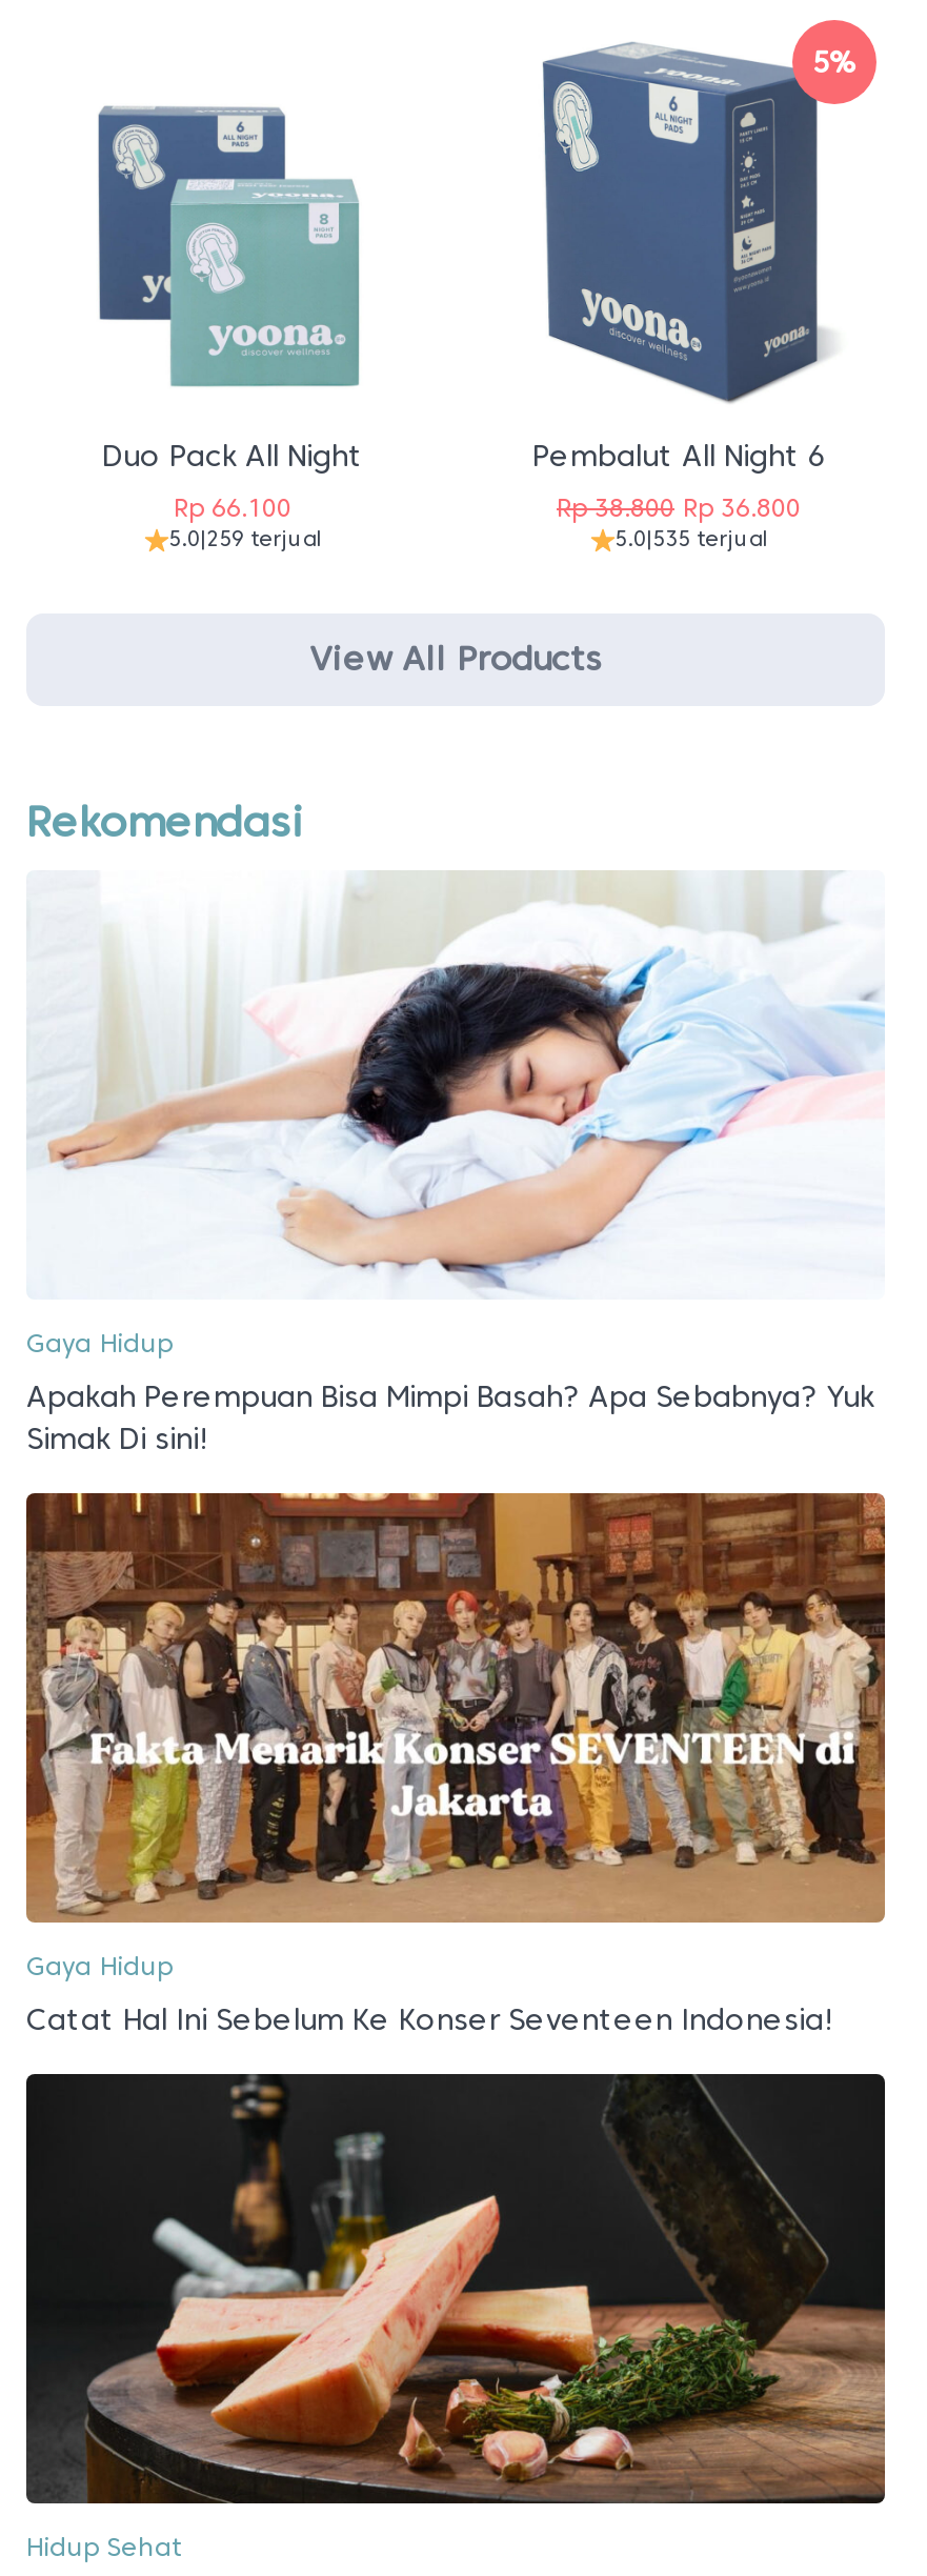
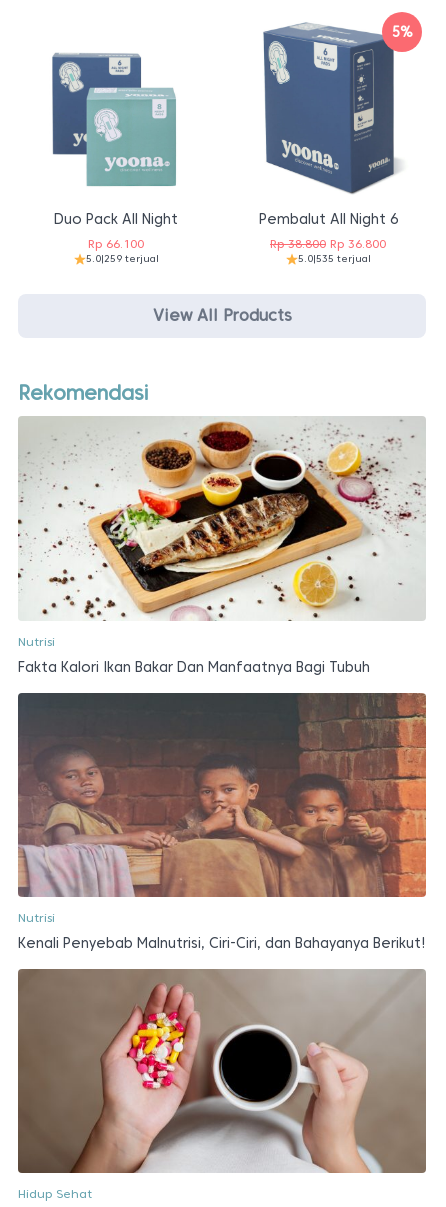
- [image]
- Gaya Hidup
+ [image]
+ Nutrisi

- Apakah Perempuan Bisa Mimpi Basah? Apa Sebabnya? Yuk
- Simak Di sini!
+ Fakta Kalori Ikan Bakar Dan Manfaatnya Bagi Tubuh

- [image]
- Gaya Hidup
+ [image]
+ Nutrisi

- Catat Hal Ini Sebelum Ke Konser Seventeen Indonesia!
+ Kenali Penyebab Malnutrisi, Ciri-Ciri, dan Bahayanya Berikut!

- [image]
+ [image]
